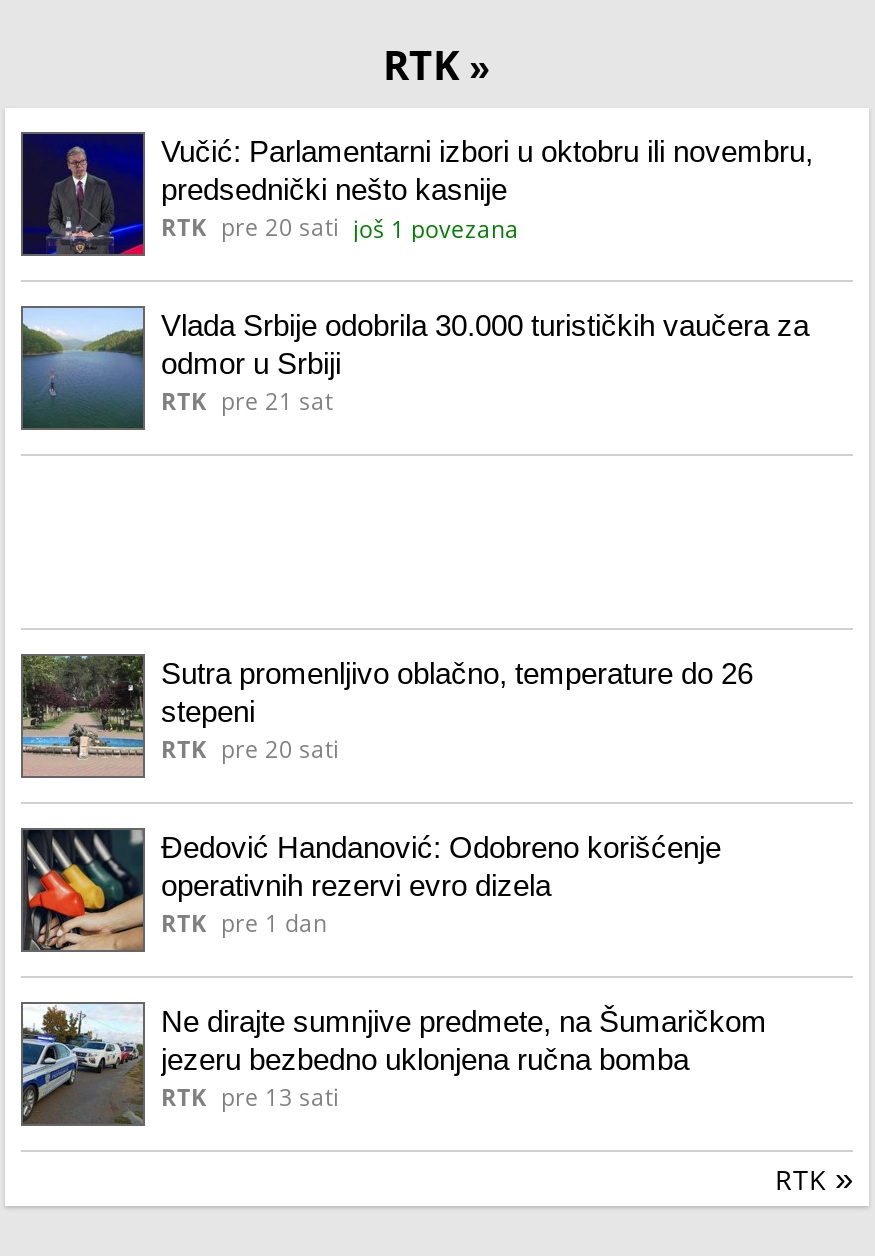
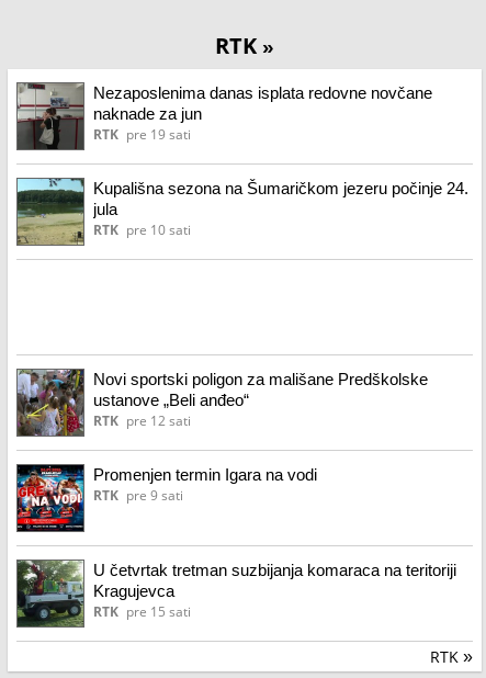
- [image]
- Vučić: Parlamentarni izbori u oktobru ili novembru,
- predsednički nešto kasnije
- RTK pre 20 sati još 1 povezana
+ [image]
+ Nezaposlenima danas isplata redovne novčane
+ naknade za jun
+ RTK pre 19 sati

- [image]
- Vlada Srbije odobrila 30.000 turističkih vaučera za
- odmor u Srbiji
- RTK pre 21 sat
+ [image]
+ Kupališna sezona na Šumaričkom jezeru počinje 24.
+ jula
+ RTK pre 10 sati

- [image]
- Sutra promenljivo oblačno, temperature do 26
- stepeni
- RTK pre 20 sati
+ [image]
+ Novi sportski poligon za mališane Predškolske
+ ustanove „Beli anđeo“
+ RTK pre 12 sati

- [image]
- Đedović Handanović: Odobreno korišćenje
- operativnih rezervi evro dizela
- RTK pre 1 dan
+ [image]
+ Promenjen termin Igara na vodi
+ RTK pre 9 sati

- [image]
- Ne dirajte sumnjive predmete, na Šumaričkom
- jezeru bezbedno uklonjena ručna bomba
- RTK pre 13 sati
+ [image]
+ U četvrtak tretman suzbijanja komaraca na teritoriji
+ Kragujevca
+ RTK pre 15 sati
